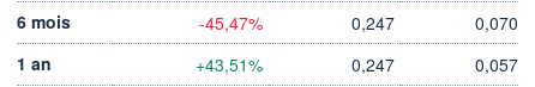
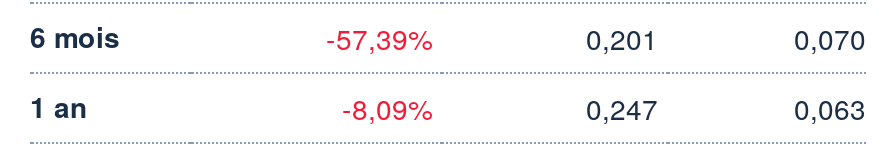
- -45,47%
+ -57,39%

- 0,247
+ 0,201

- +43,51%
+ -8,09%

- 0,057
+ 0,063
